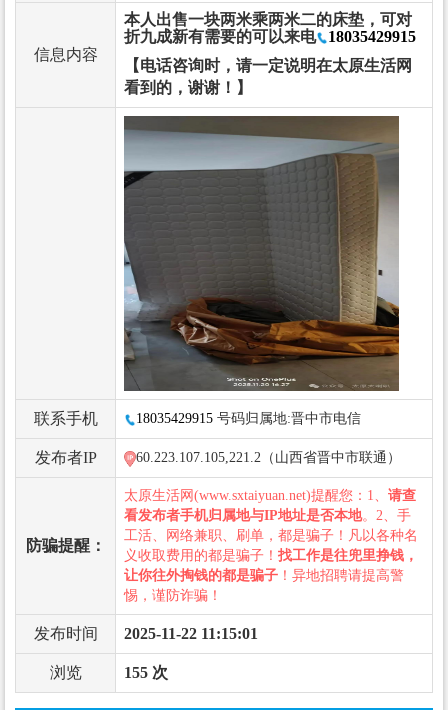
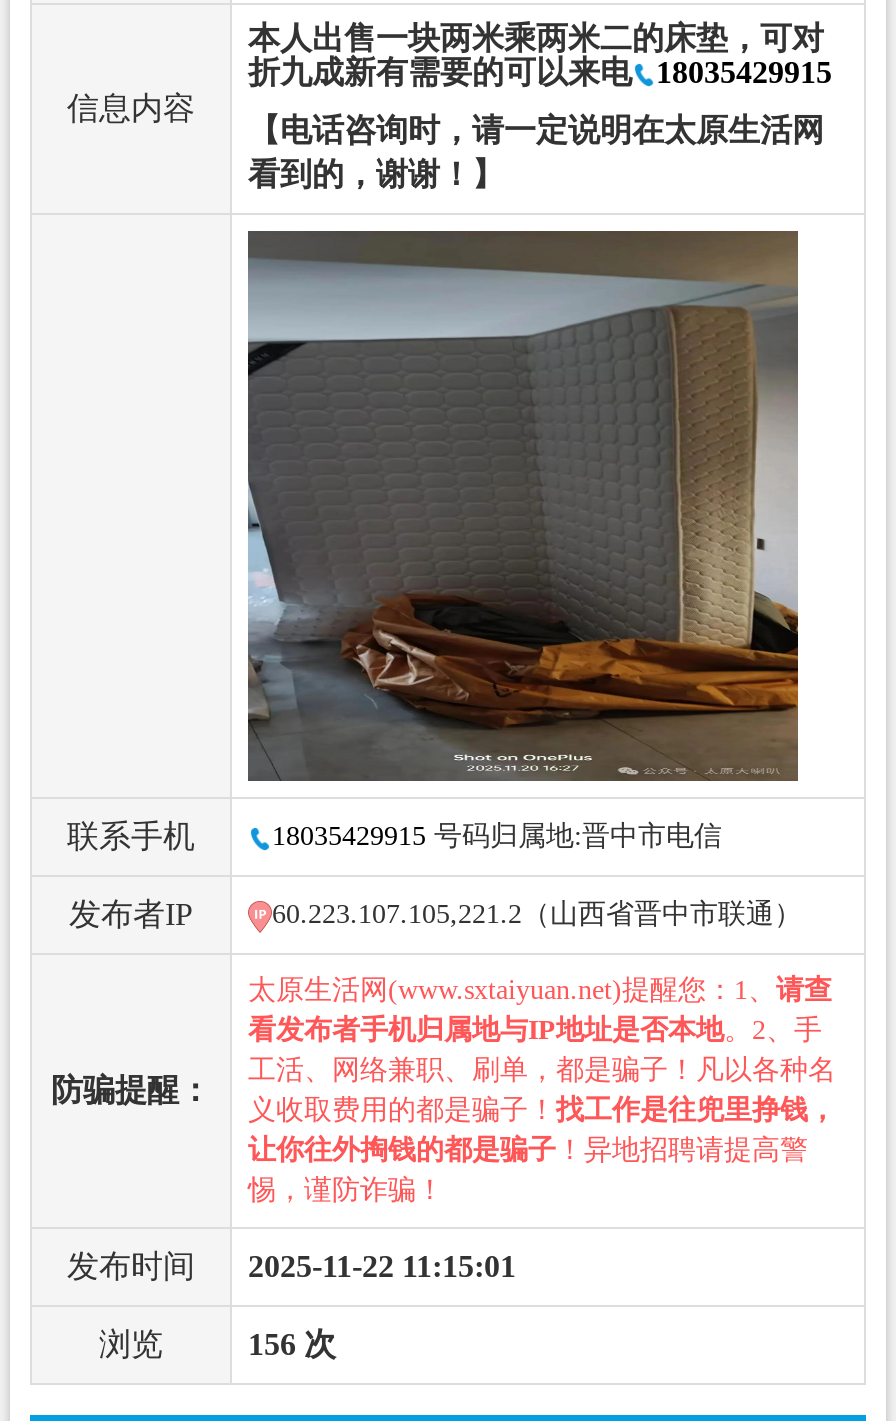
- 155 次
+ 156 次
